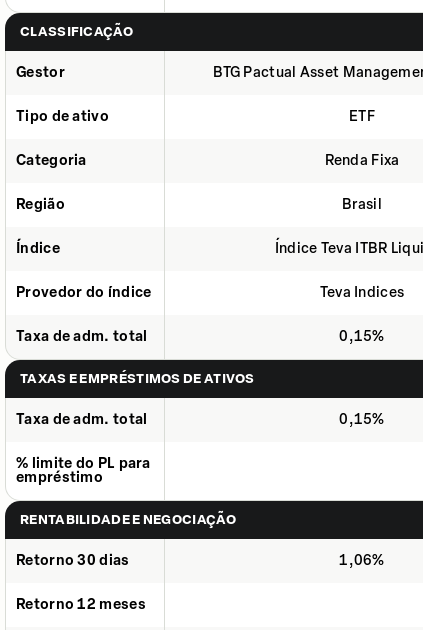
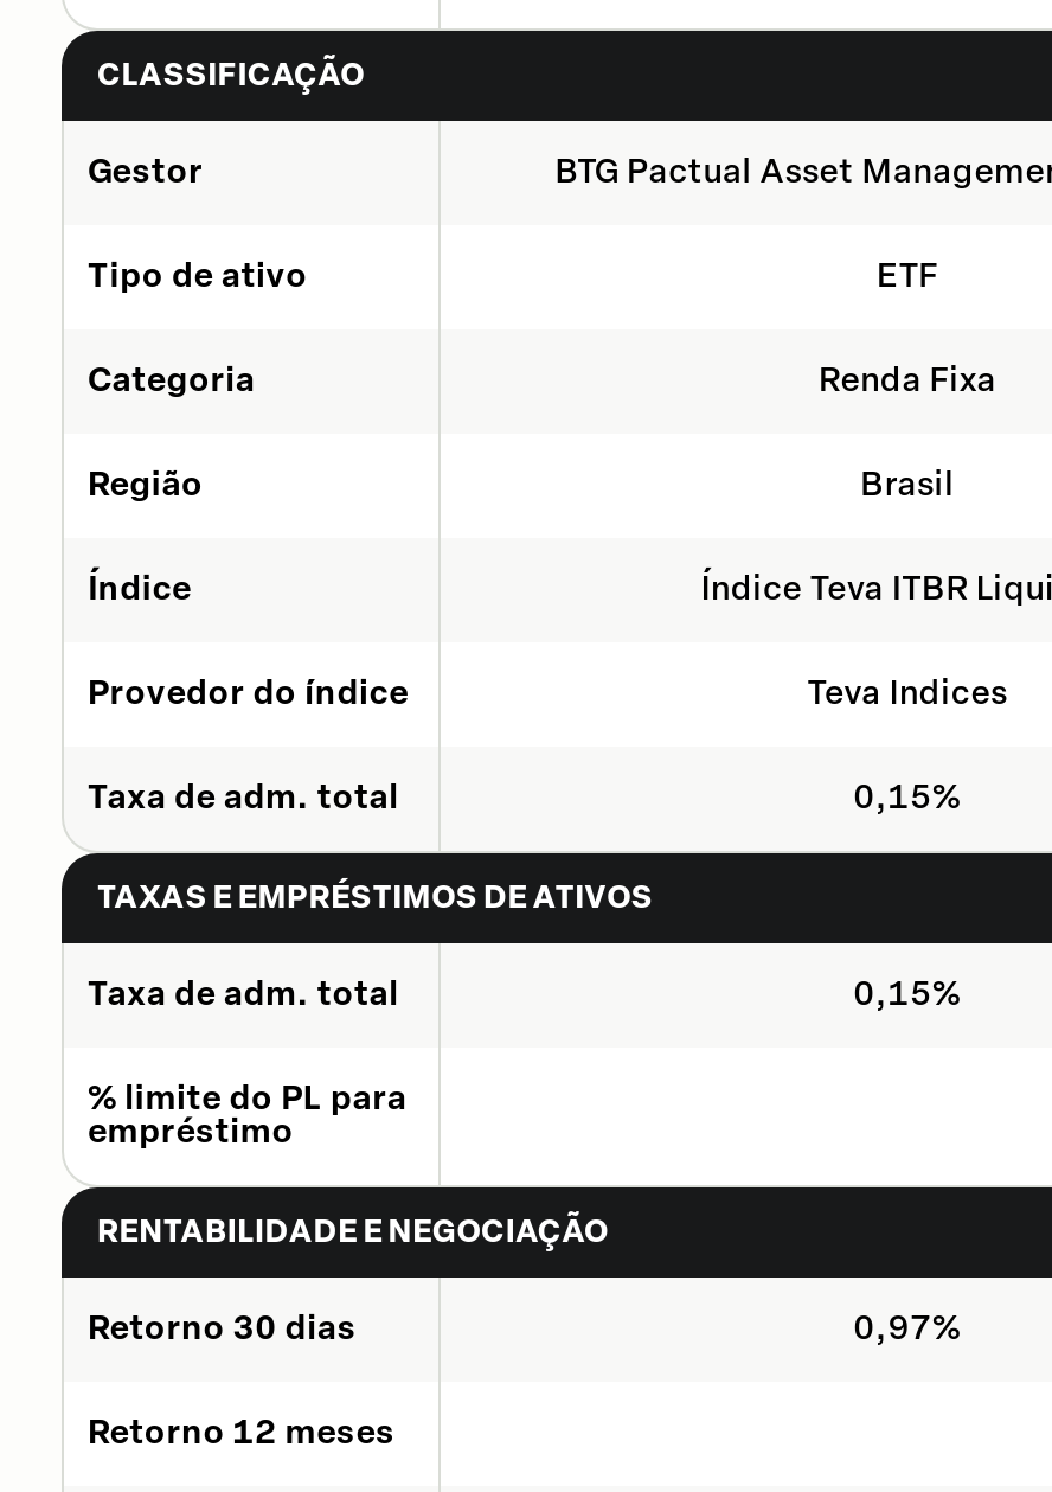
- 1,06%
+ 0,97%
